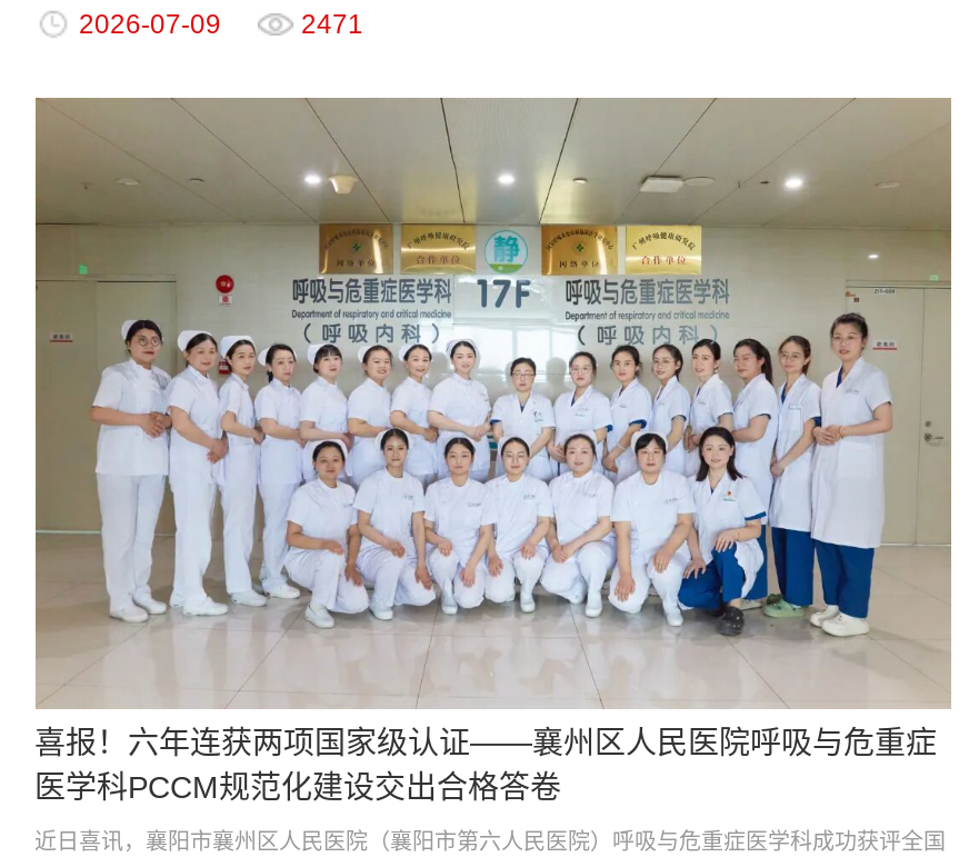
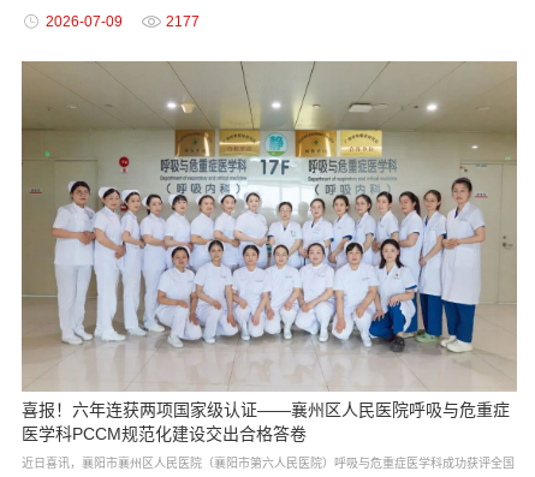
- 2471
+ 2177
